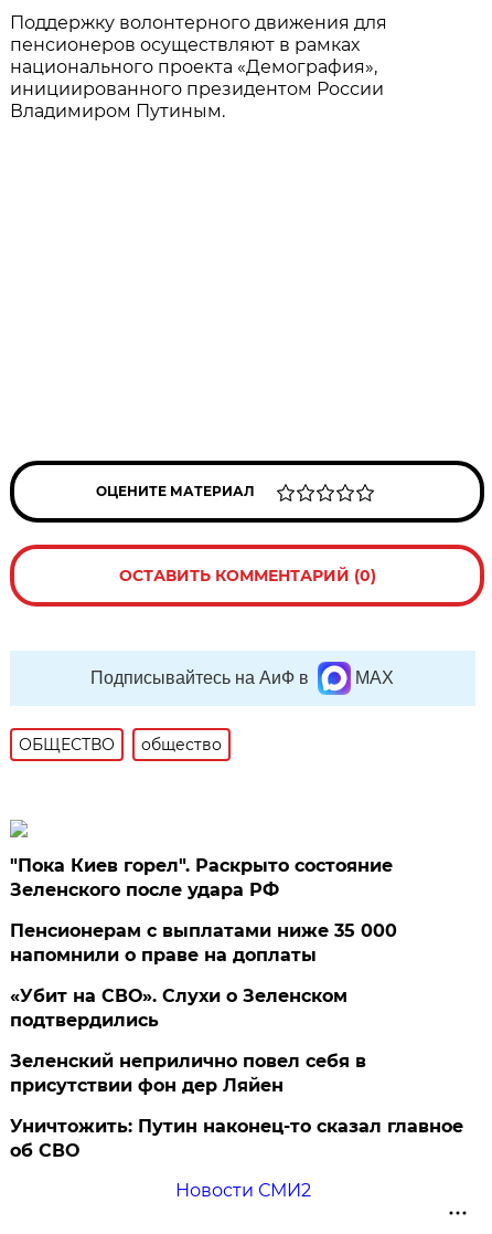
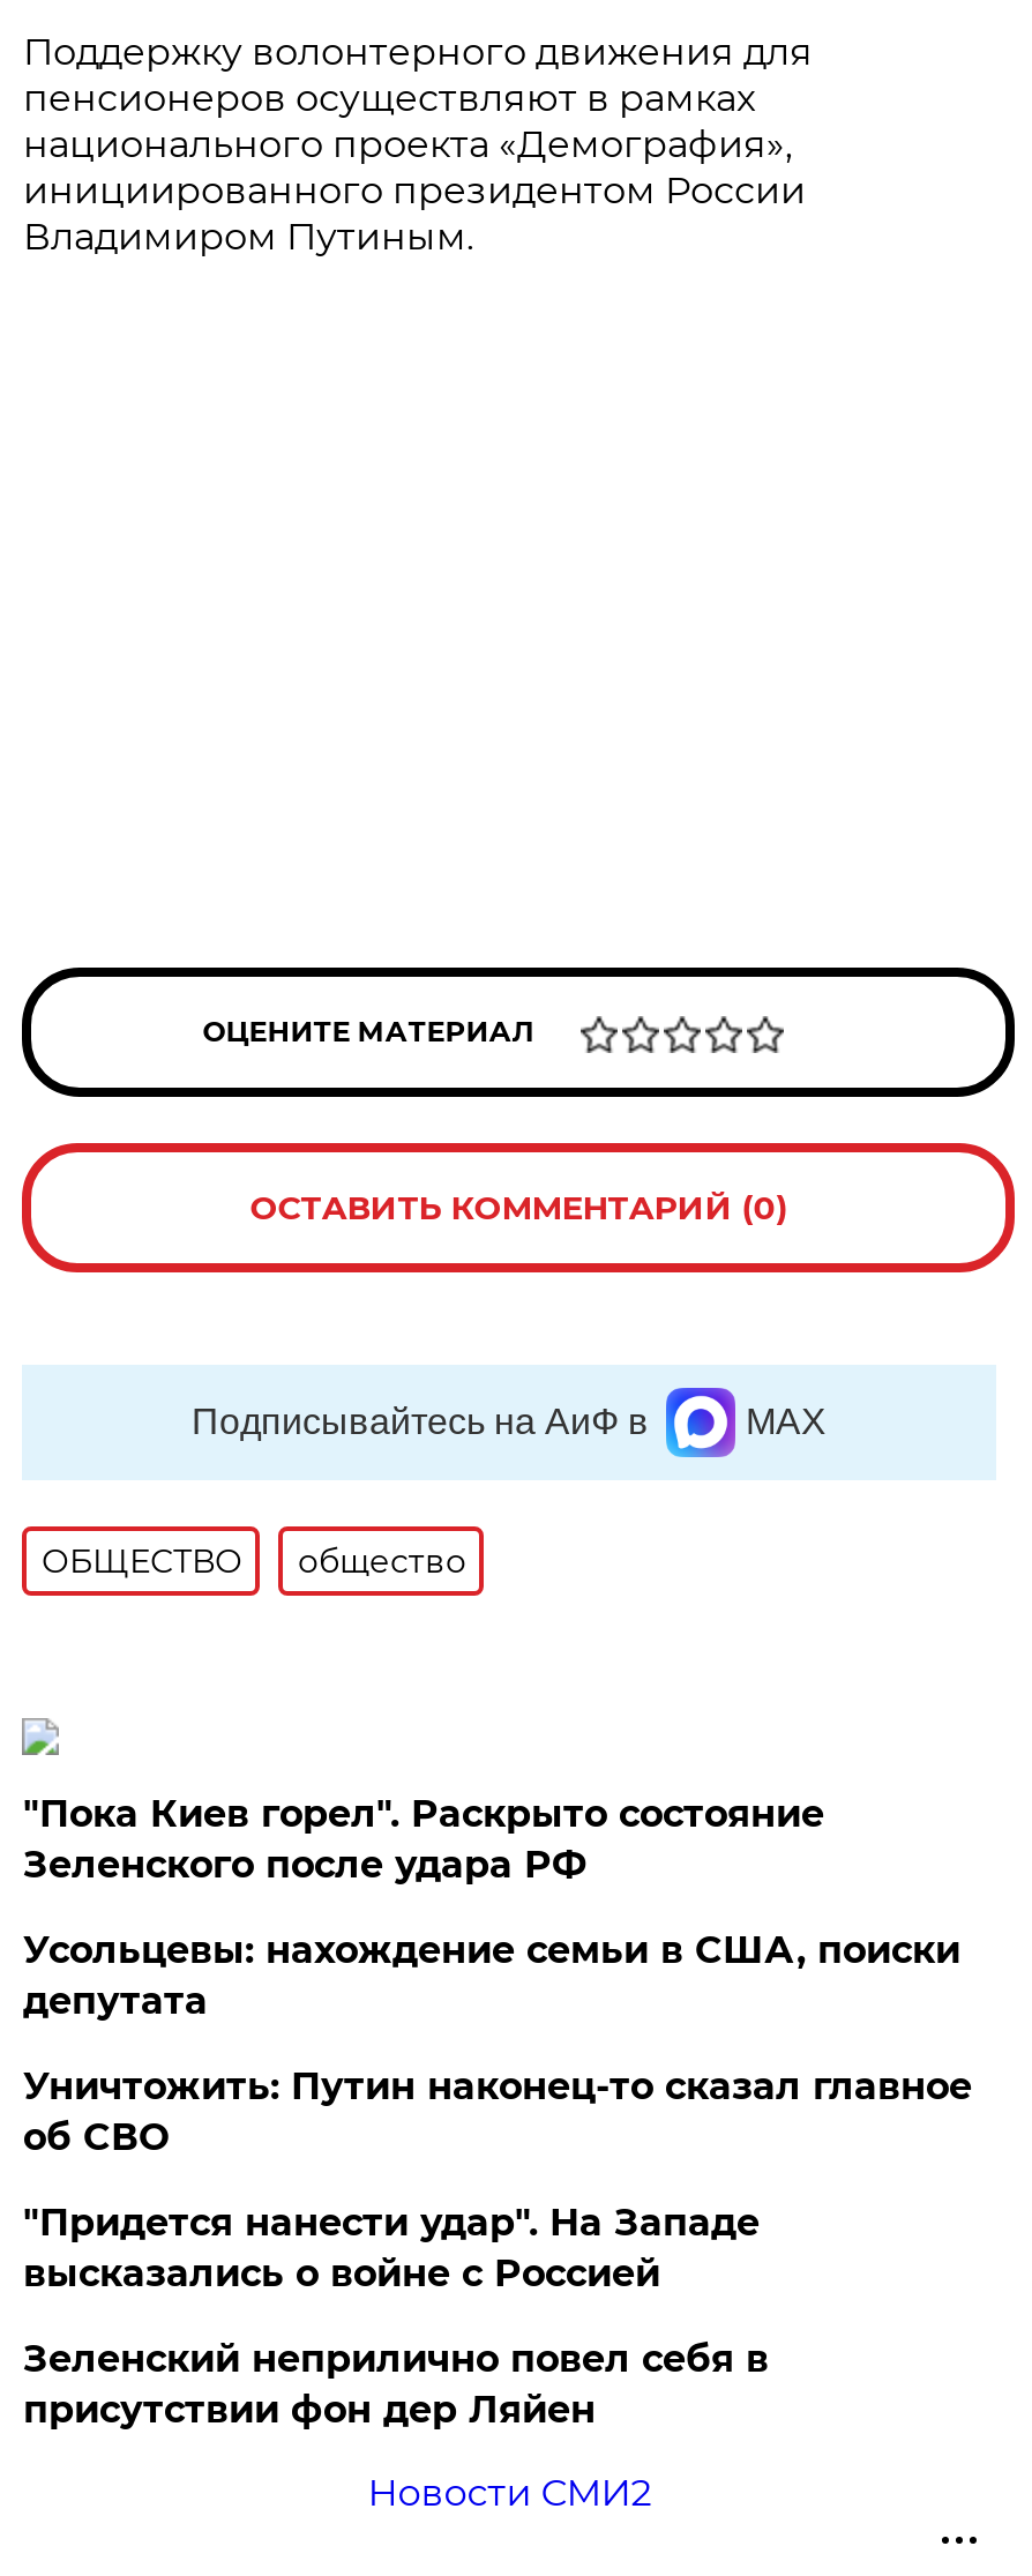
- Пенсионерам с выплатами ниже 35 000
- напомнили о праве на доплаты
- «Убит на СВО». Слухи о Зеленском
- подтвердились
+ Усольцевы: нахождение семьи в США, поиски
+ депутата
+ "Придется нанести удар". На Западе
+ высказались о войне с Россией

moved down: Зеленский неприлично повел cебя в | присутствии фон дер Ляйен

moved up: Уничтожить: Путин наконец-то сказал главное | об СВО
